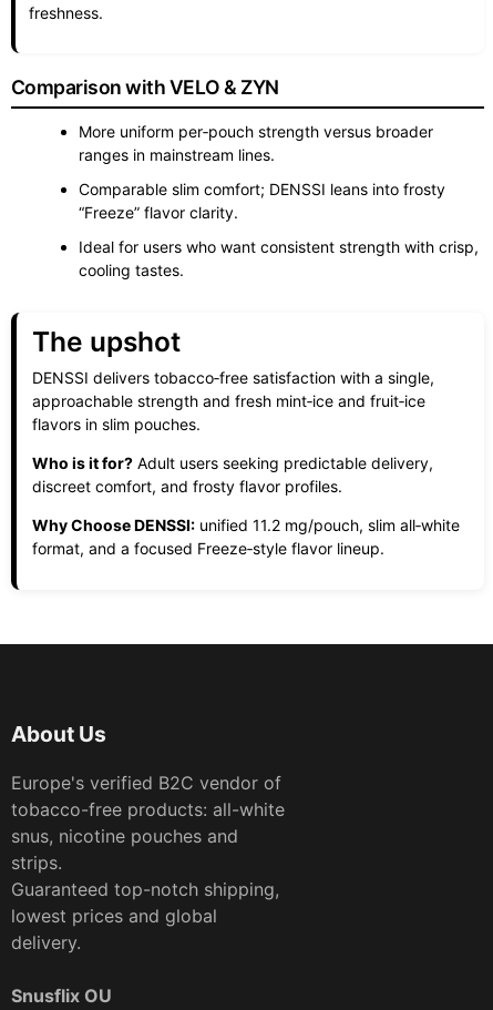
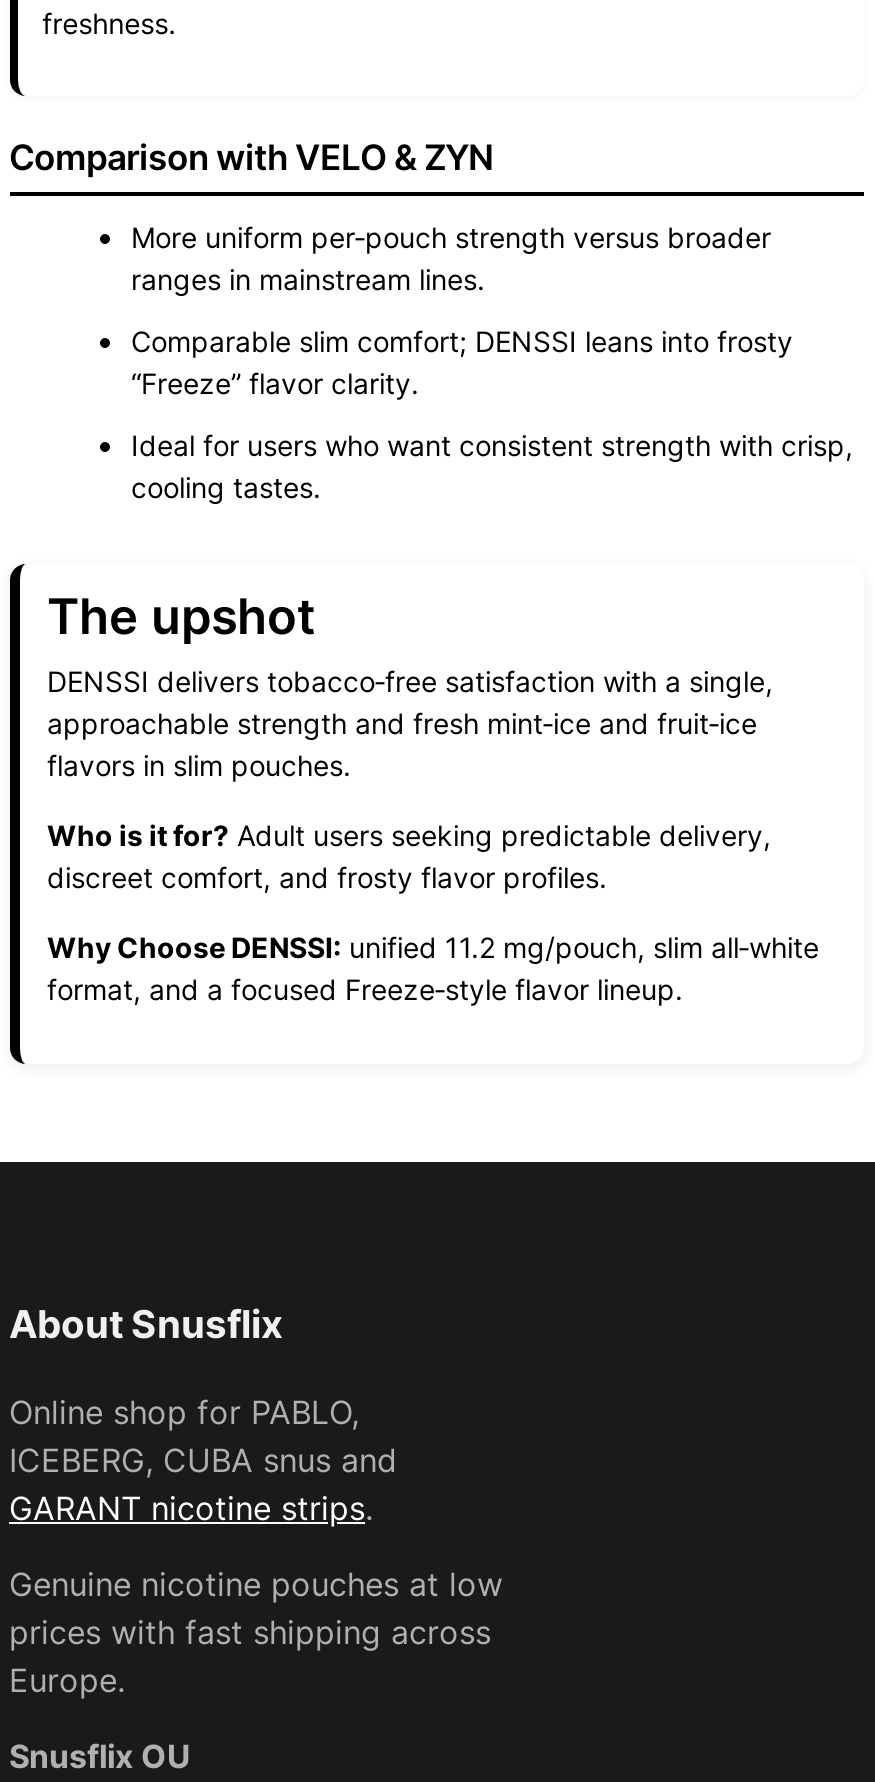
- About Us
- Europe's verified B2C vendor of
- tobacco-free products: all-white
- snus, nicotine pouches and
- strips.
- Guaranteed top-notch shipping,
- lowest prices and global
- delivery.
+ About Snusflix
+ Online shop for PABLO,
+ ICEBERG, CUBA snus and
+ GARANT nicotine strips.
+ Genuine nicotine pouches at low
+ prices with fast shipping across
+ Europe.
